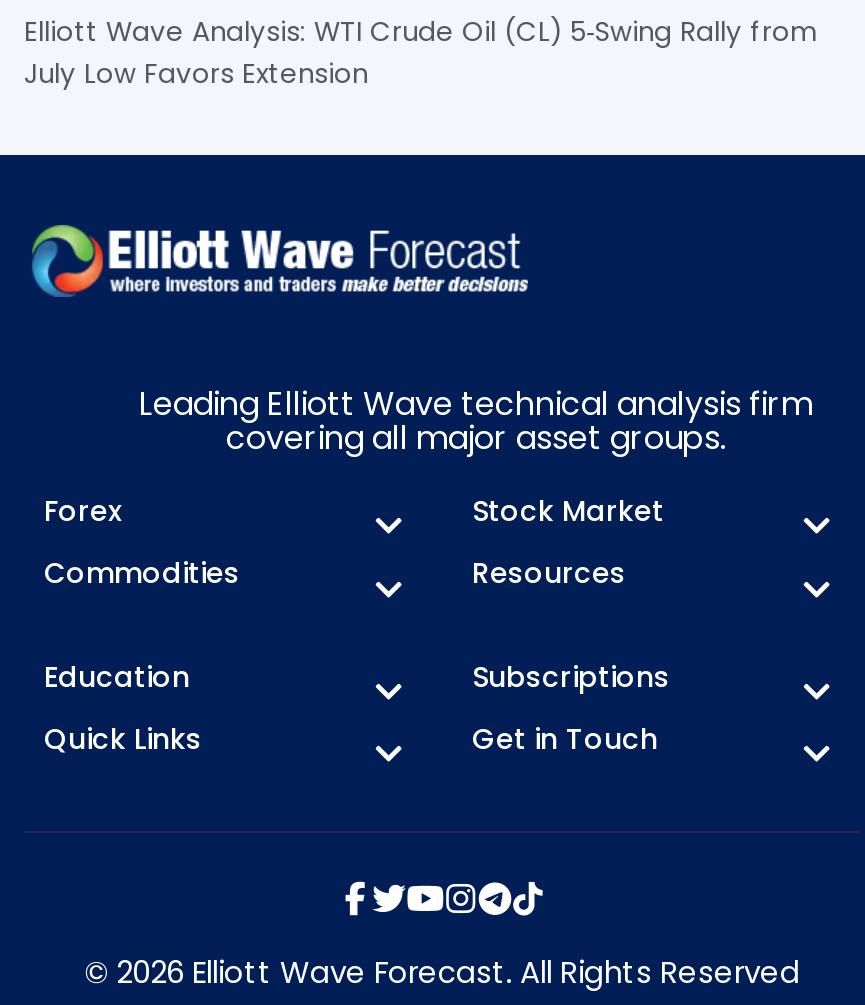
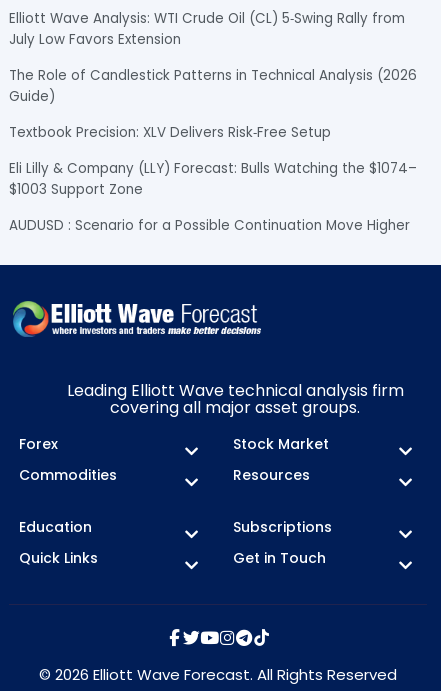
+ The Role of Candlestick Patterns in Technical Analysis (2026
+ Guide)
+ Textbook Precision: XLV Delivers Risk‑Free Setup
+ Eli Lilly & Company (LLY) Forecast: Bulls Watching the $1074–
+ $1003 Support Zone
+ AUDUSD : Scenario for a Possible Continuation Move Higher
